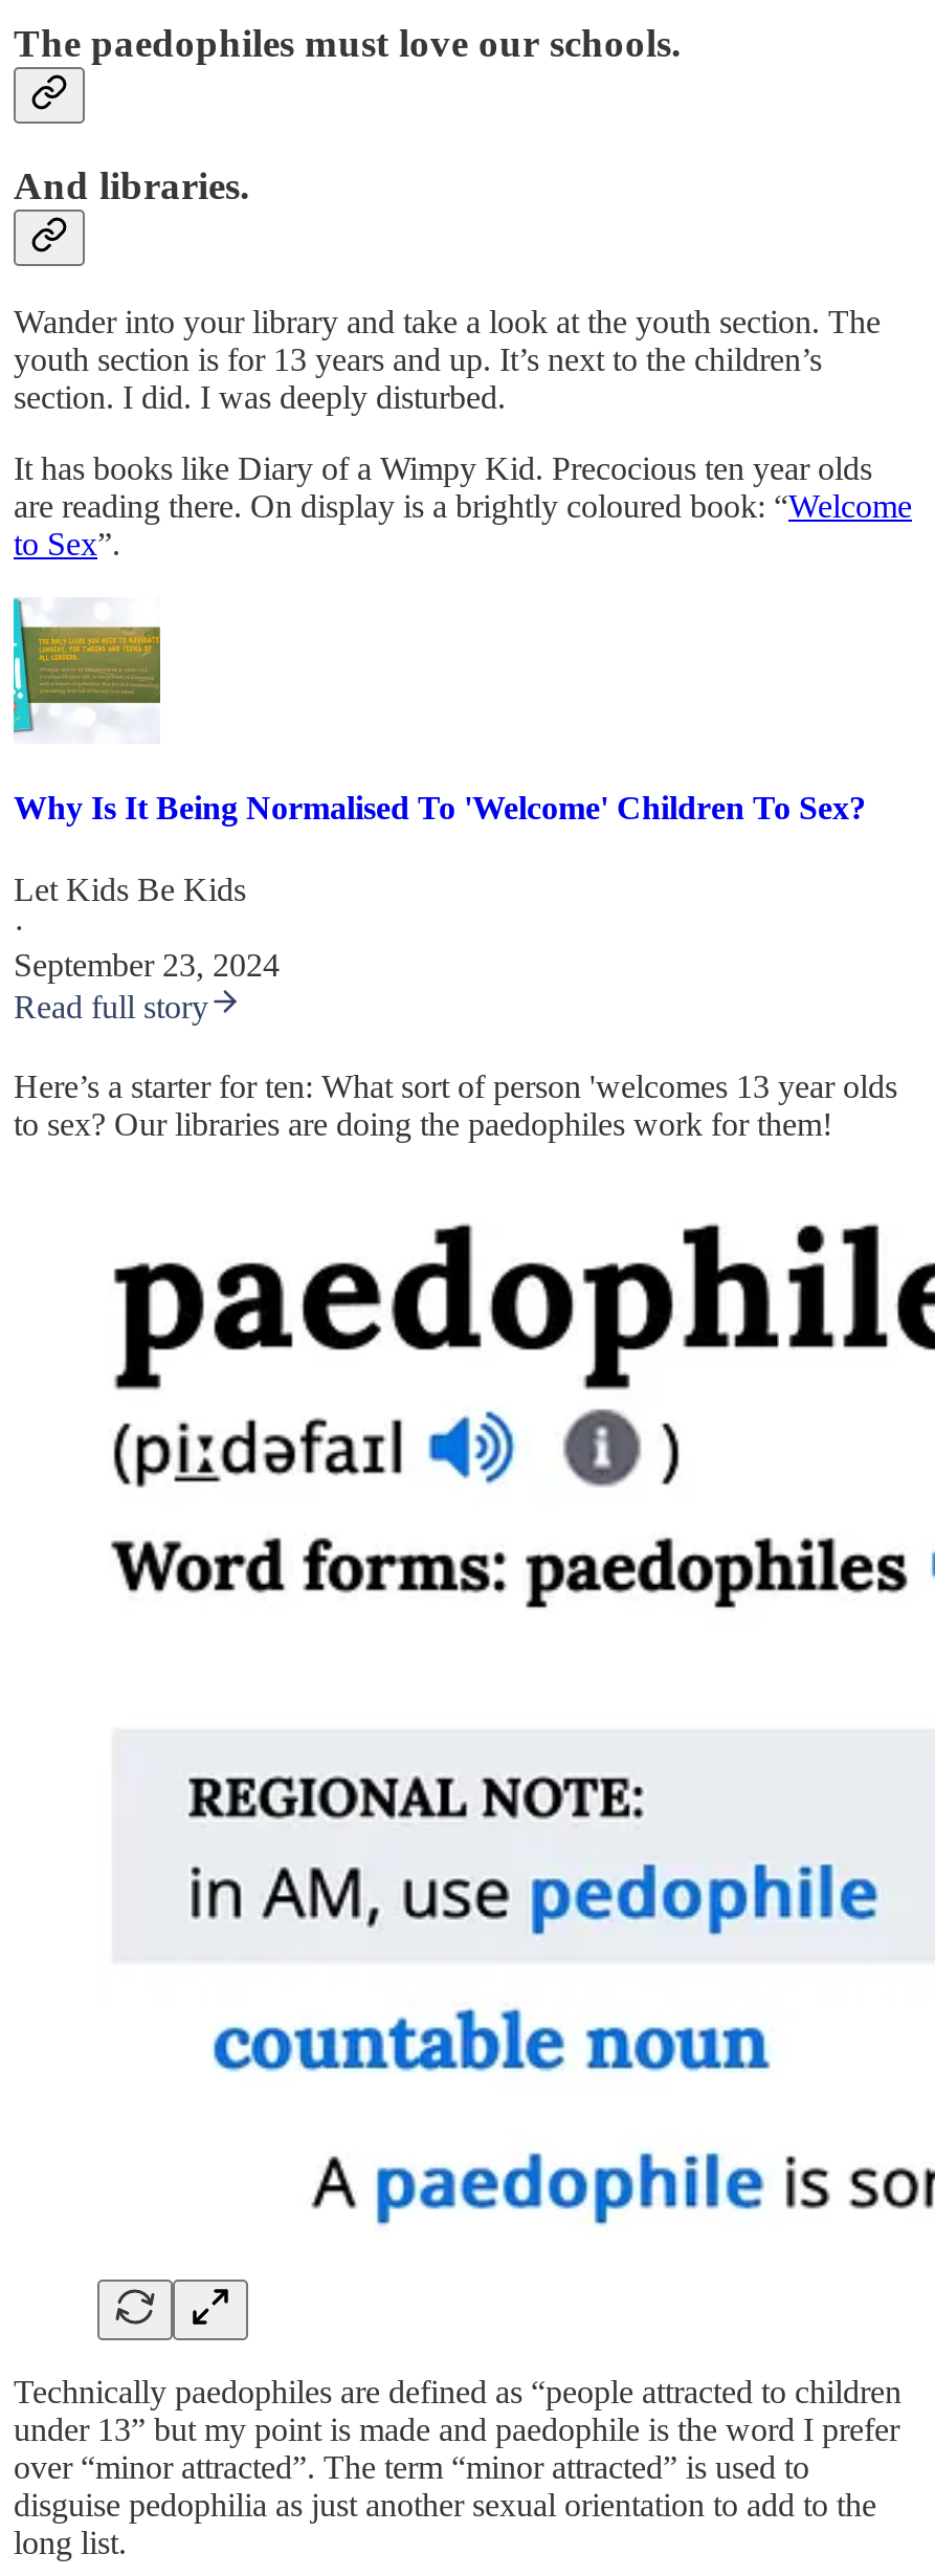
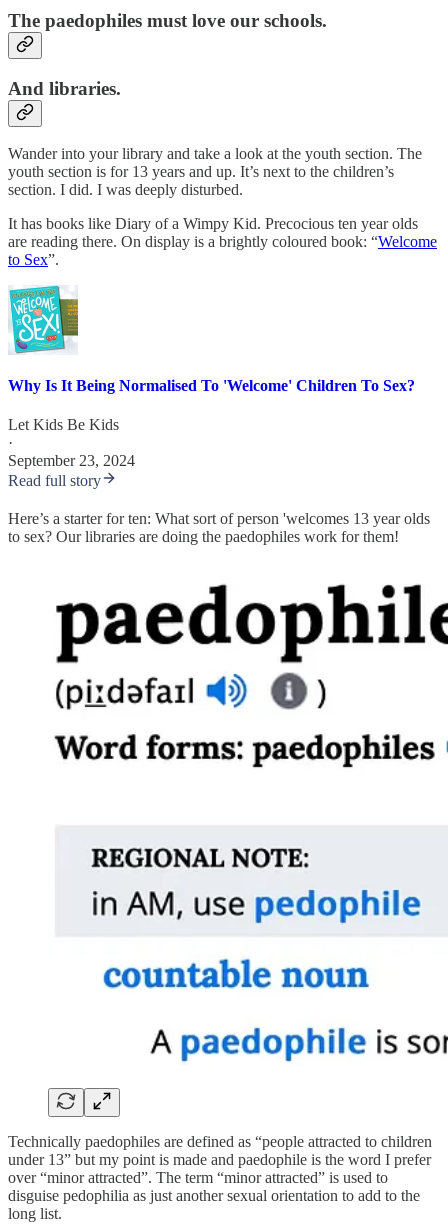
- [image]
+ [image]
